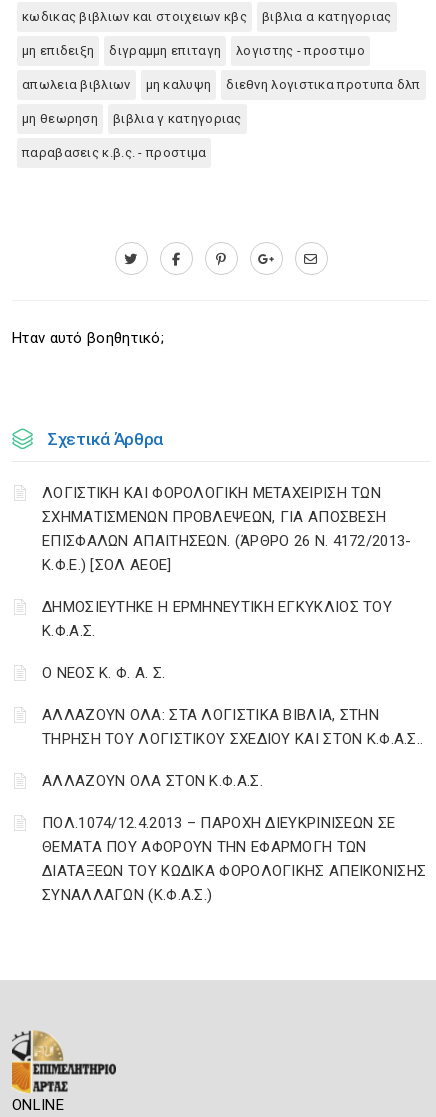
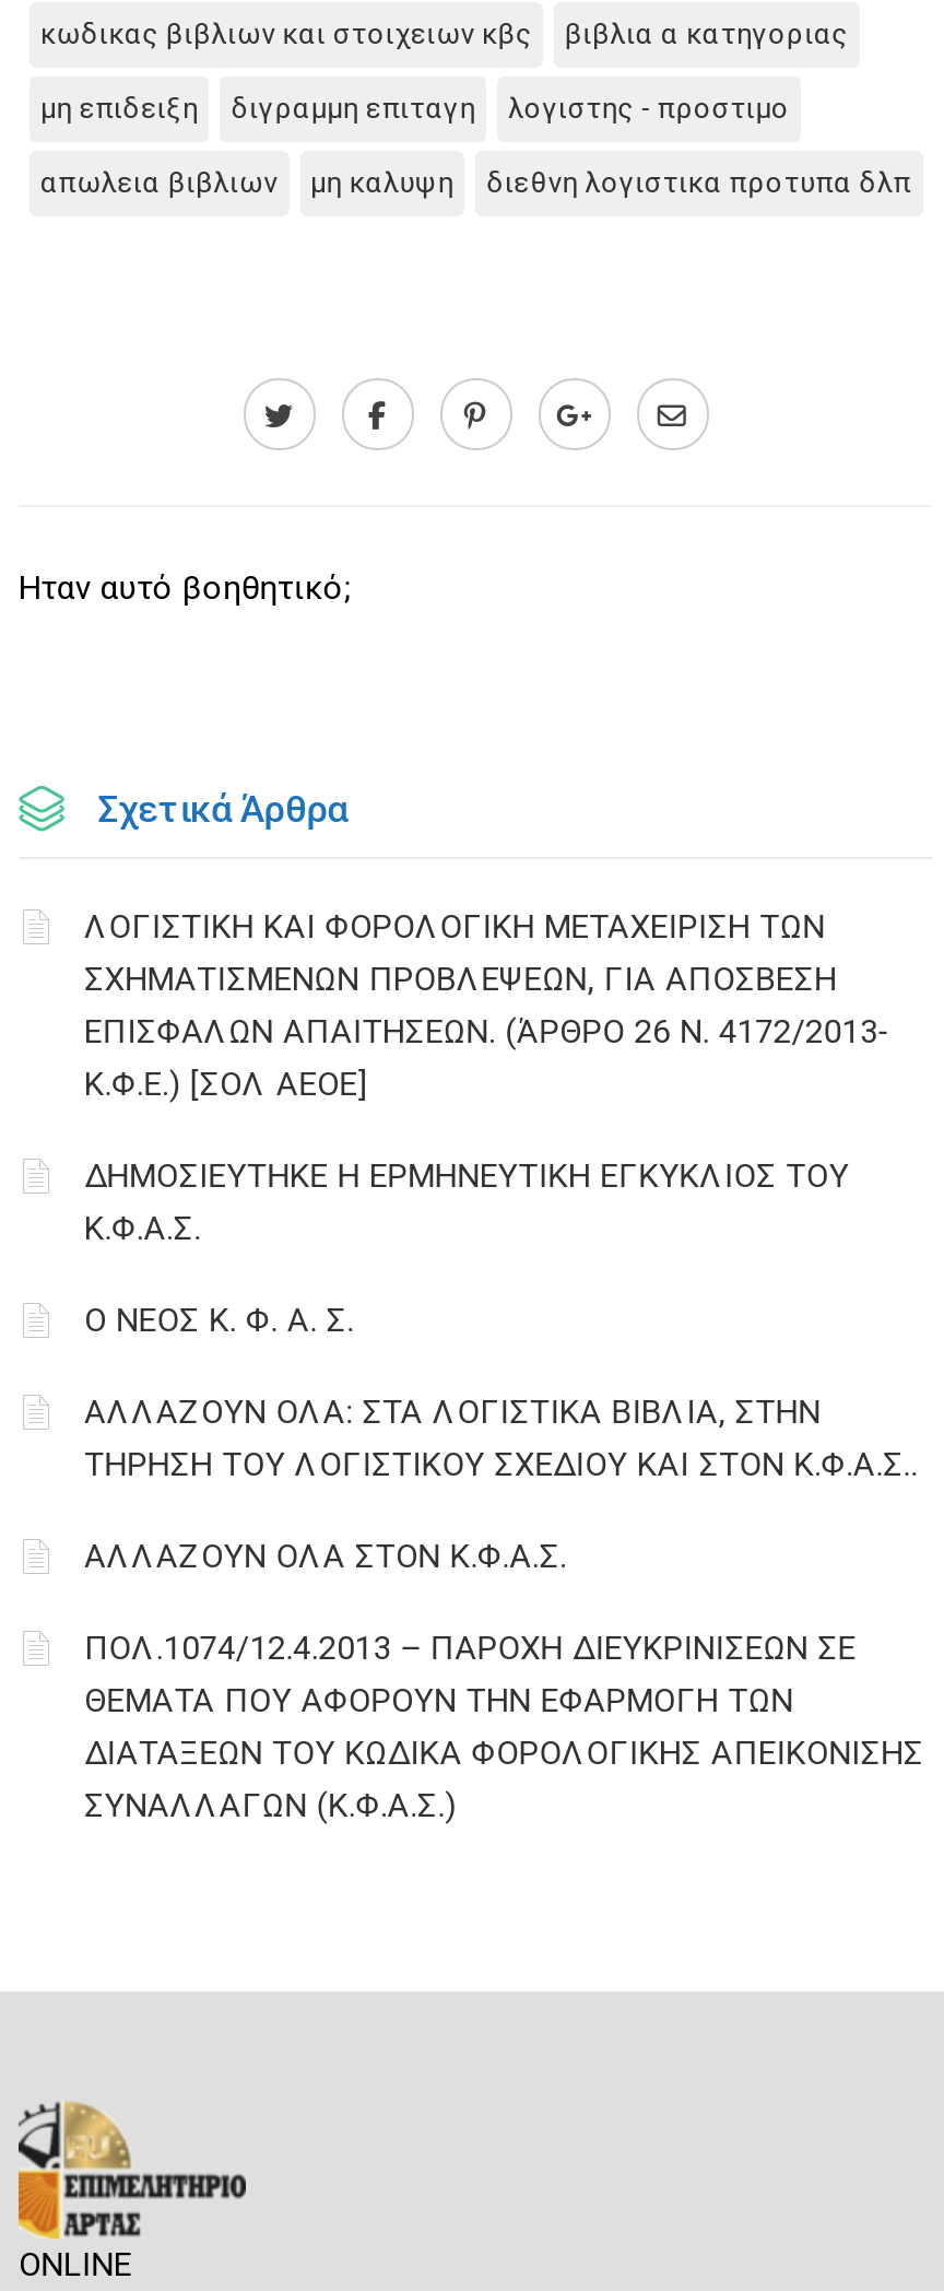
- μη θεωρηση
- βιβλια γ κατηγοριας
- παραβασεις κ.β.ς. - προστιμα
